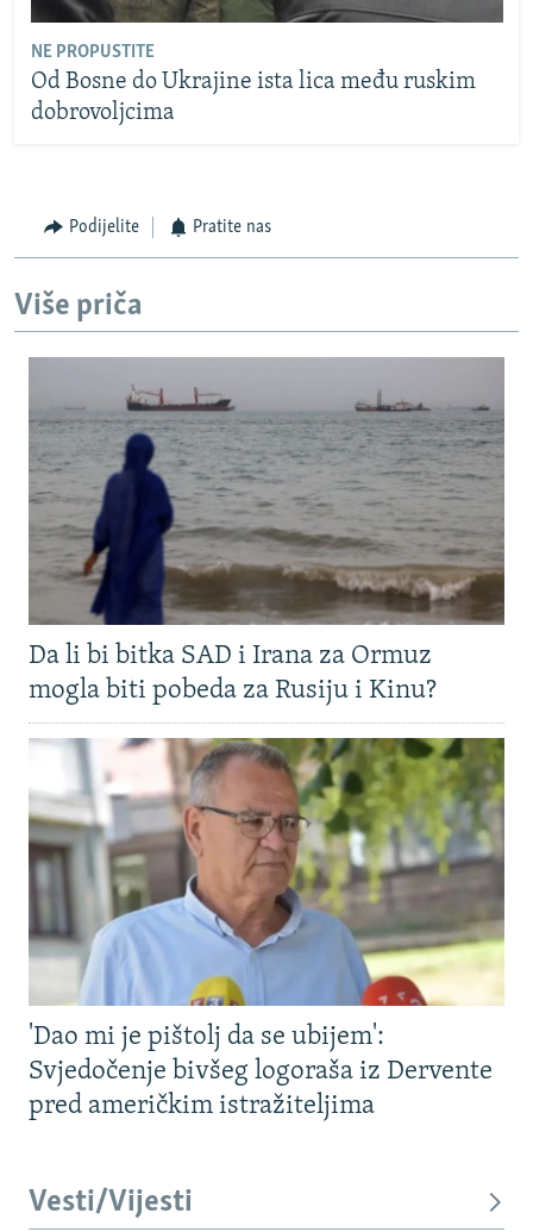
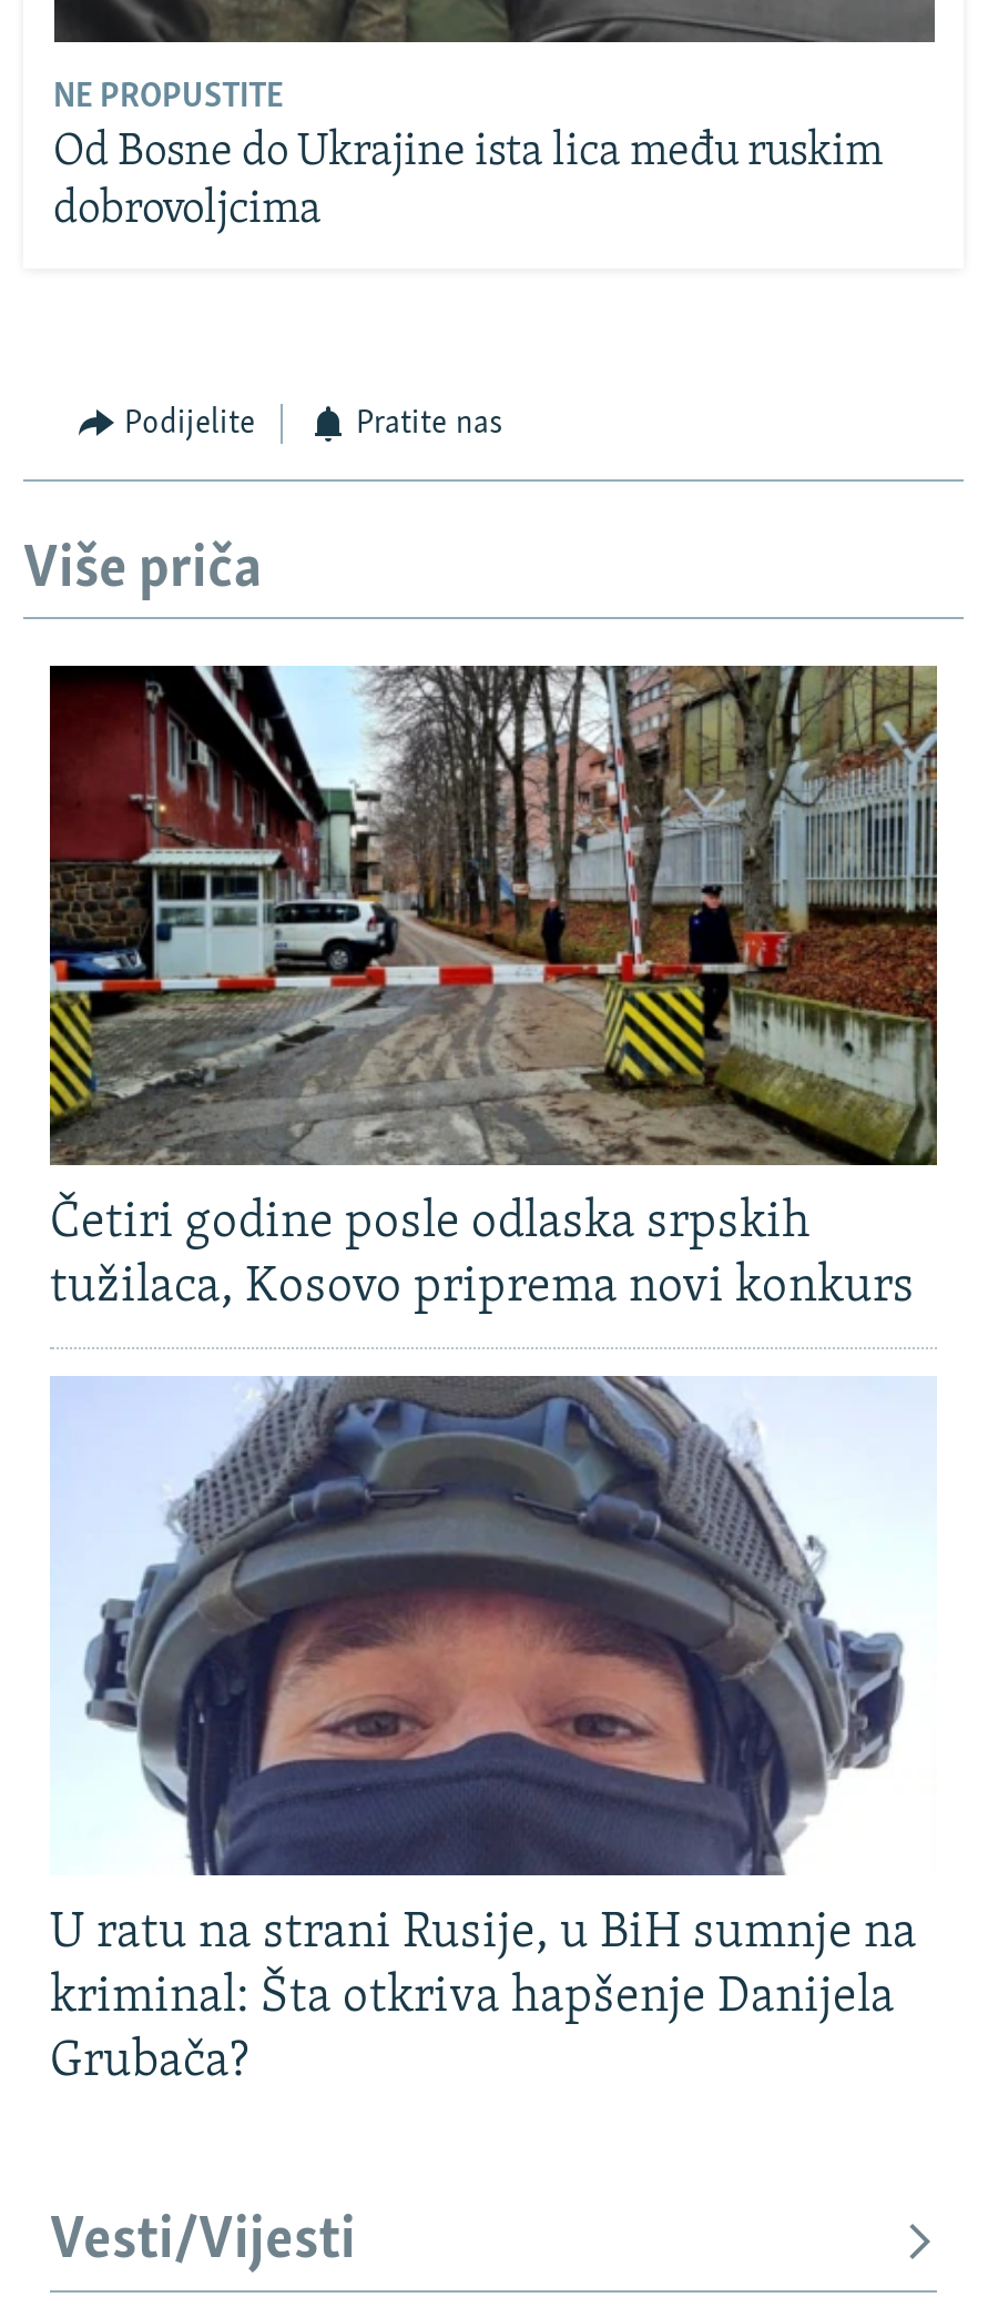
- [image]
- Da li bi bitka SAD i Irana za Ormuz
- mogla biti pobeda za Rusiju i Kinu?
+ [image]
+ Četiri godine posle odlaska srpskih
+ tužilaca, Kosovo priprema novi konkurs

- [image]
- 'Dao mi je pištolj da se ubijem':
- Svjedočenje bivšeg logoraša iz Dervente
- pred američkim istražiteljima
+ [image]
+ U ratu na strani Rusije, u BiH sumnje na
+ kriminal: Šta otkriva hapšenje Danijela
+ Grubača?
